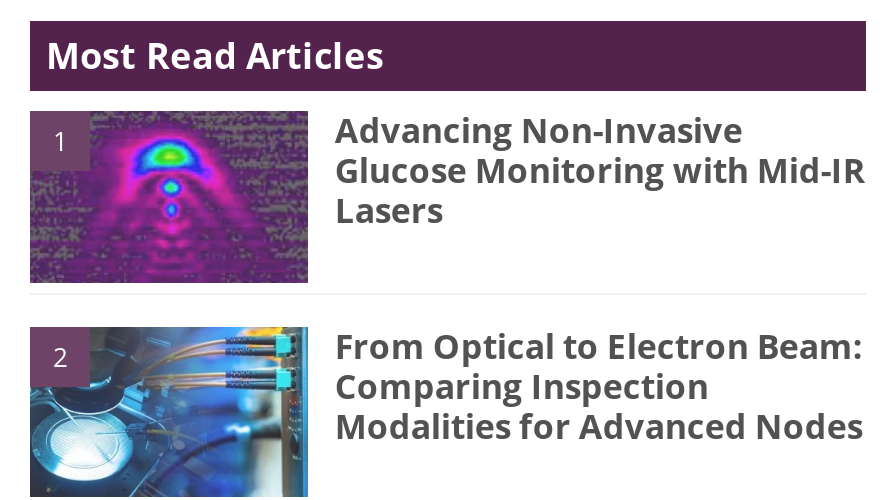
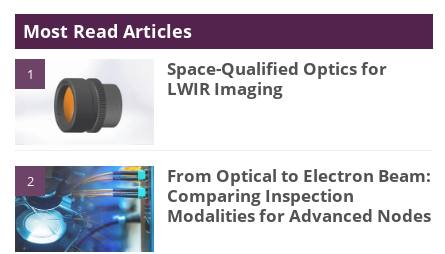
- [image]
- Advancing Non-Invasive
- Glucose Monitoring with Mid-IR
- Lasers
+ [image]
+ Space-Qualified Optics for
+ LWIR Imaging
